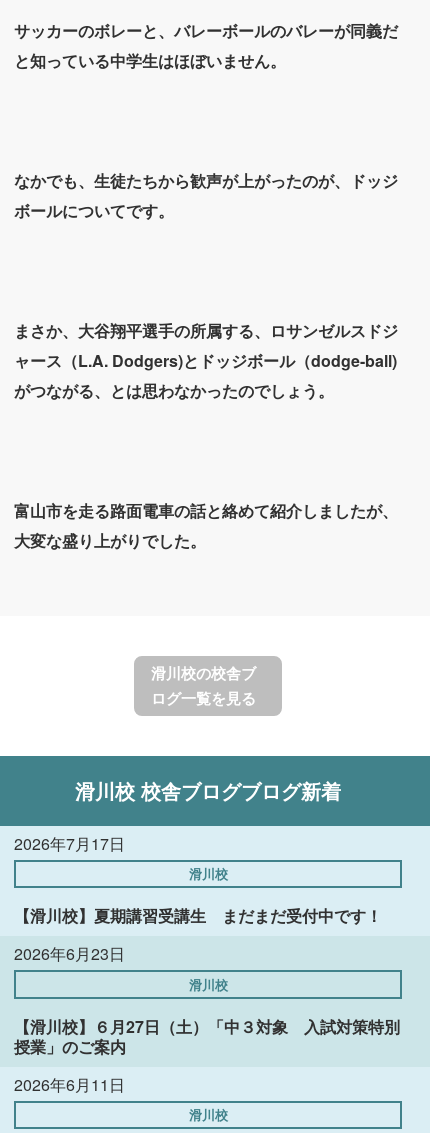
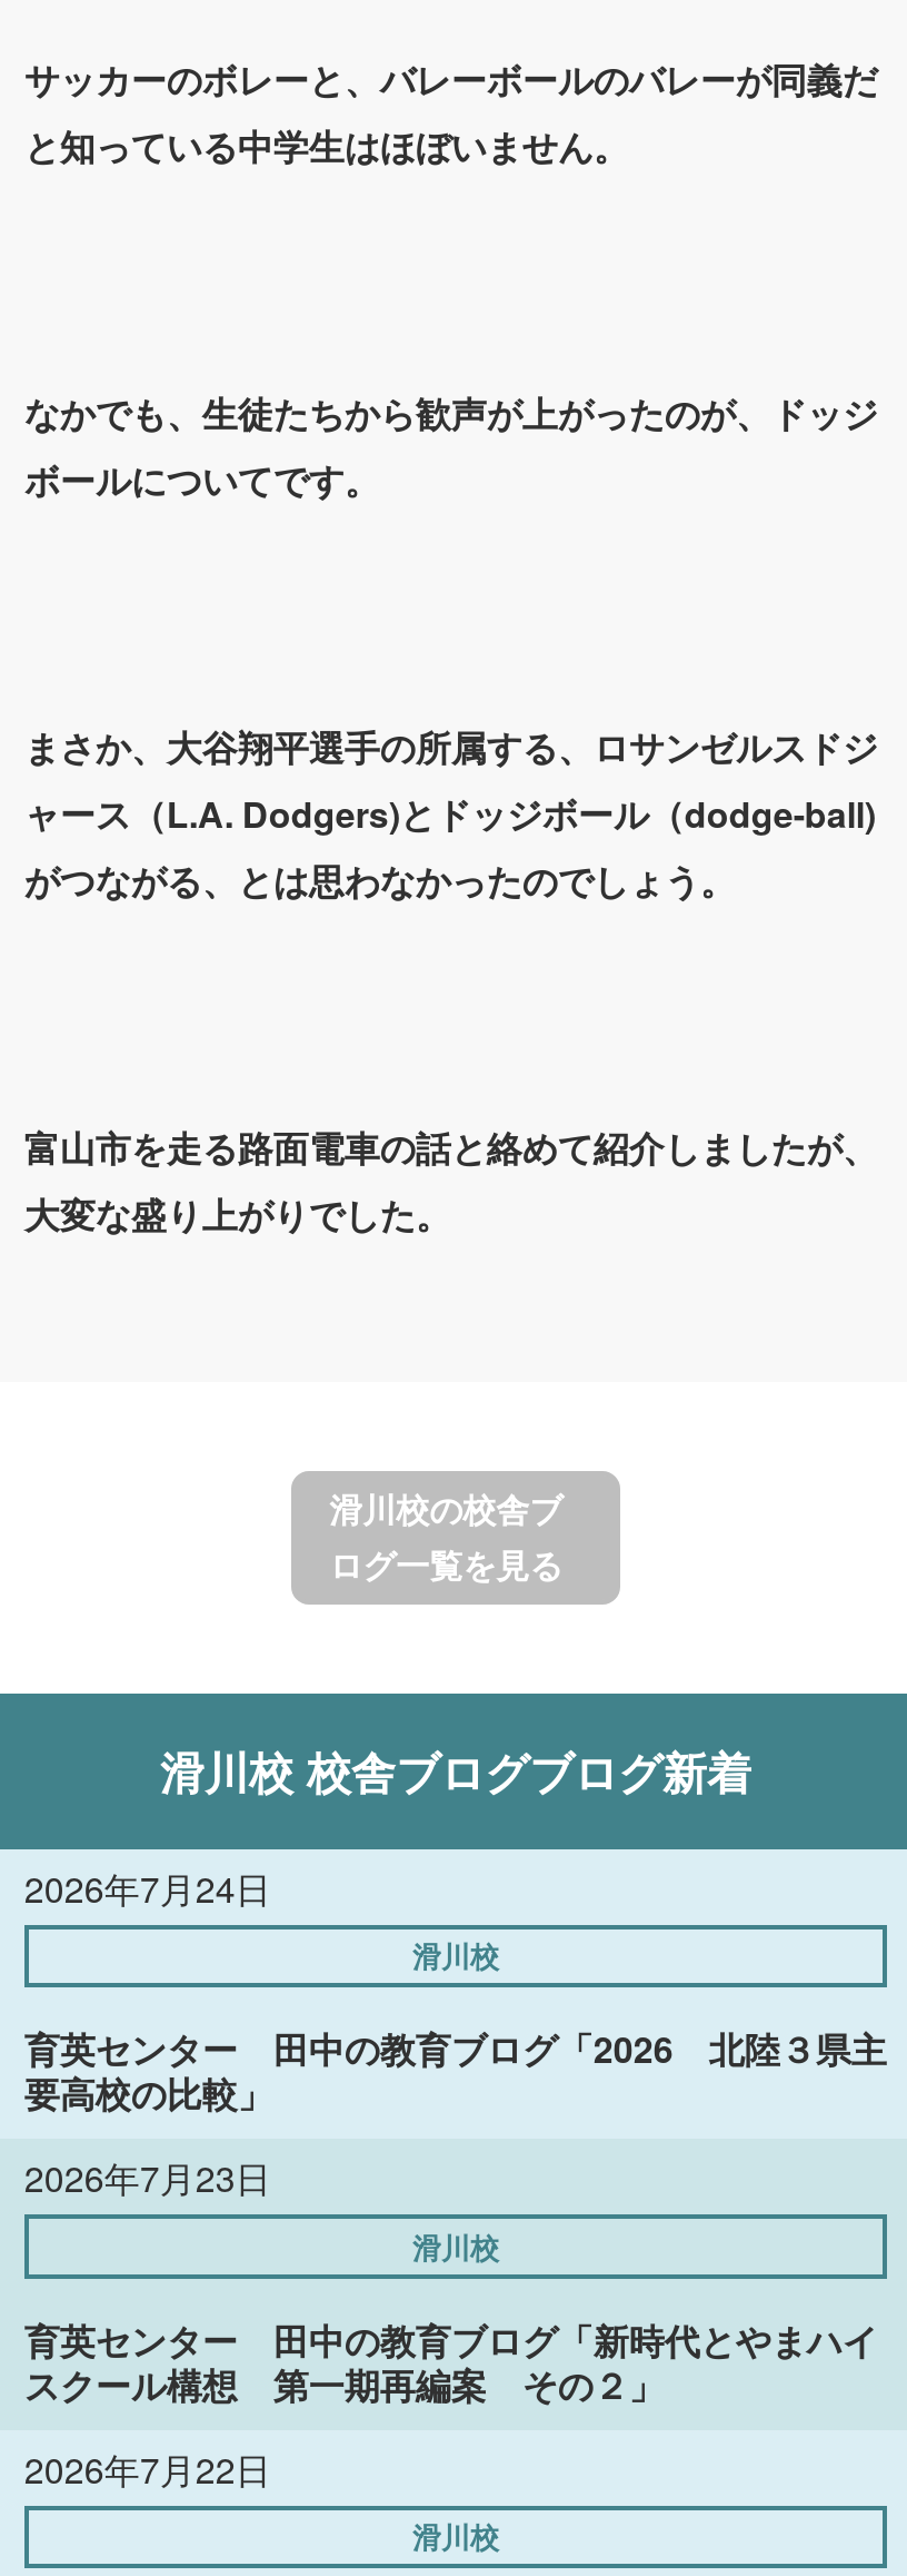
- 2026年7月17日
+ 2026年7月24日

- 【滑川校】夏期講習受講生 まだまだ受付中です！
+ 育英センター 田中の教育ブログ「2026 北陸３県主
+ 要高校の比較」

- 2026年6月23日
+ 2026年7月23日

- 【滑川校】６月27日（土）「中３対象 入試対策特別
- 授業」のご案内
+ 育英センター 田中の教育ブログ「新時代とやまハイ
+ スクール構想 第一期再編案 その２」

- 2026年6月11日
+ 2026年7月22日
